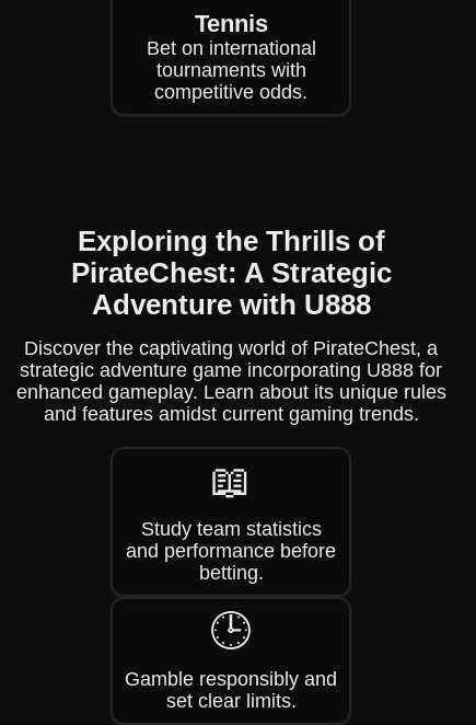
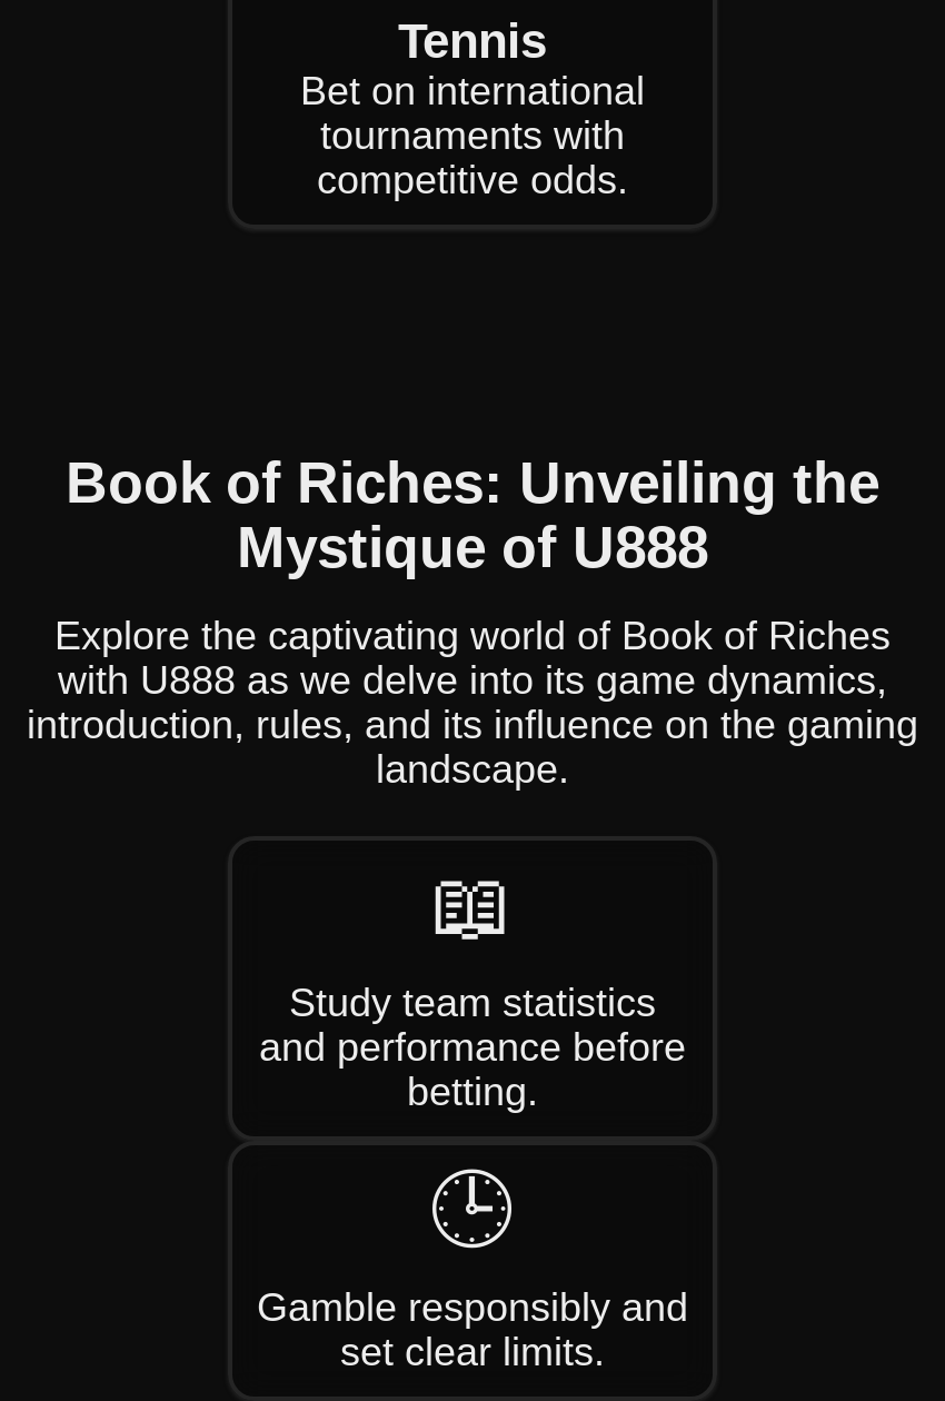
- Exploring the Thrills of
- PirateChest: A Strategic
- Adventure with U888
+ Book of Riches: Unveiling the
+ Mystique of U888

- Discover the captivating world of PirateChest, a
- strategic adventure game incorporating U888 for
- enhanced gameplay. Learn about its unique rules
- and features amidst current gaming trends.
+ Explore the captivating world of Book of Riches
+ with U888 as we delve into its game dynamics,
+ introduction, rules, and its influence on the gaming
+ landscape.
